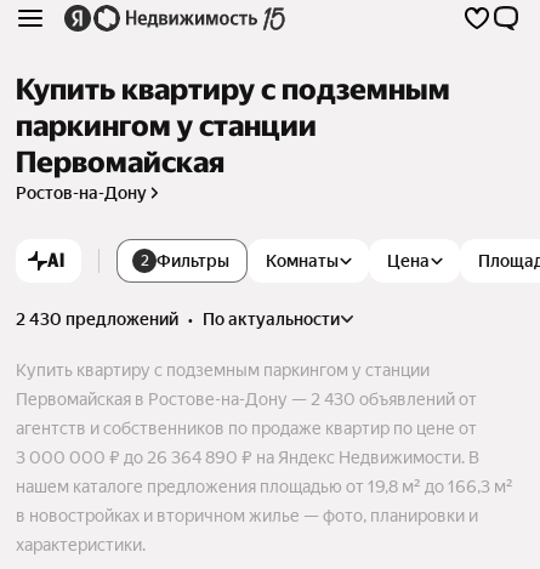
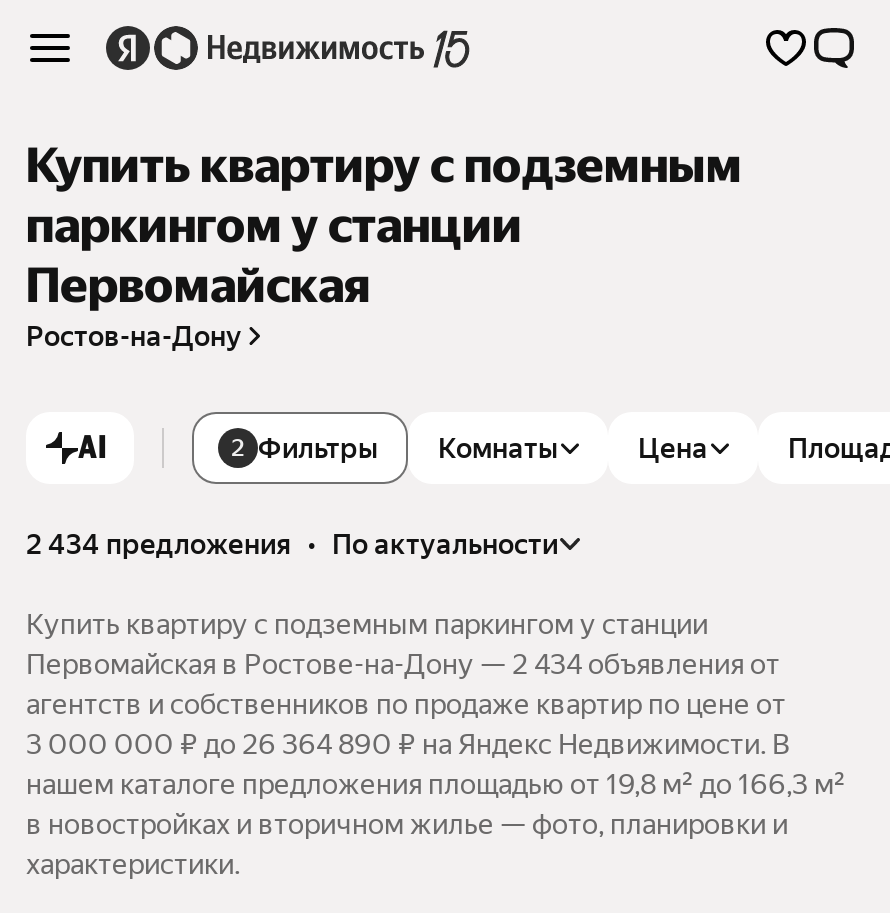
- 2 430 предложений • по актуальности
+ 2 434 предложения • по актуальности

- Первомайская в Ростове-на-Дону — 2 430 объявлений от
+ Первомайская в Ростове-на-Дону — 2 434 объявления от
